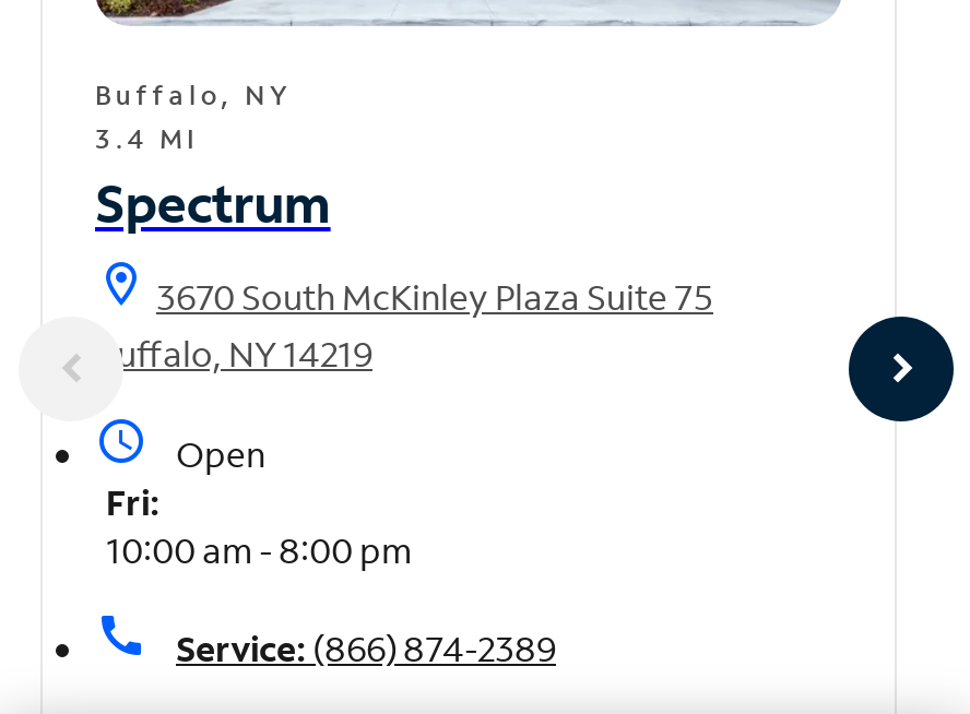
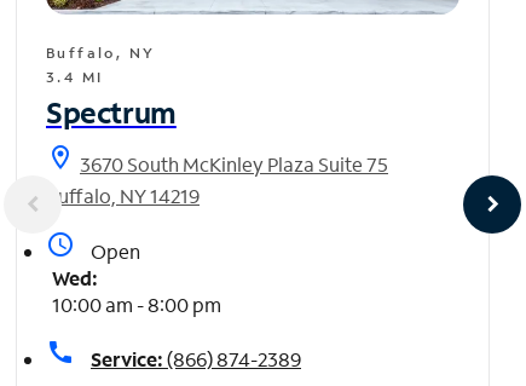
- Fri:
+ Wed:
